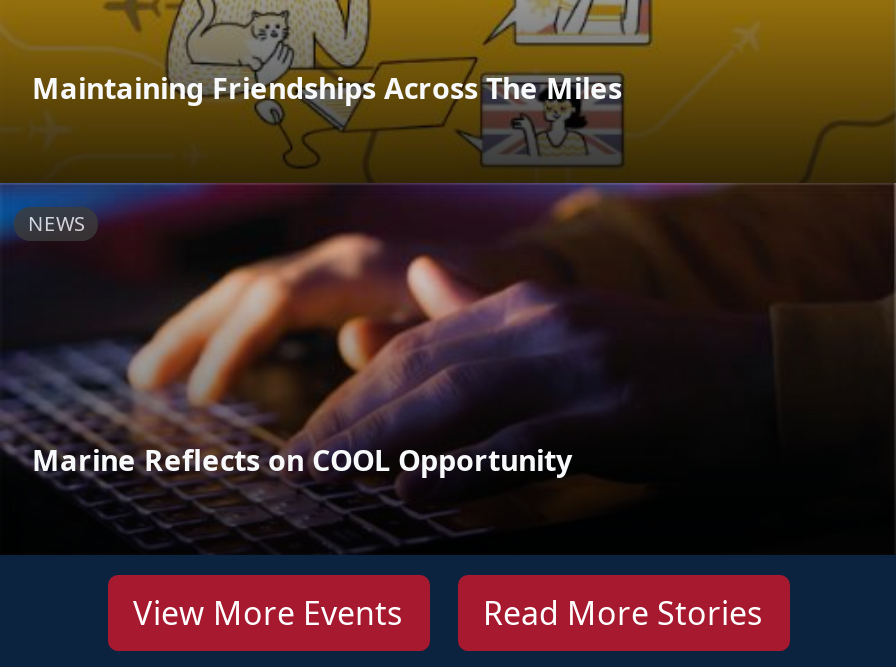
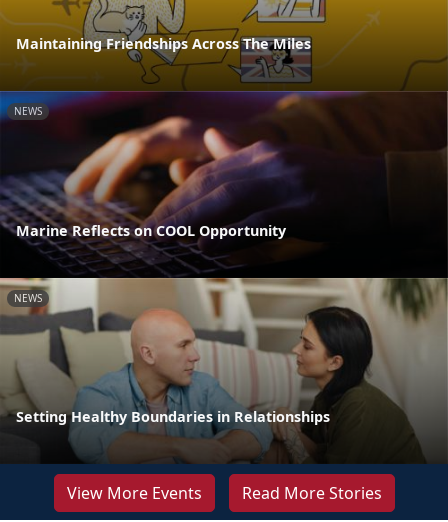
+ [image]
+ NEWS

+ Setting Healthy Boundaries in Relationships
